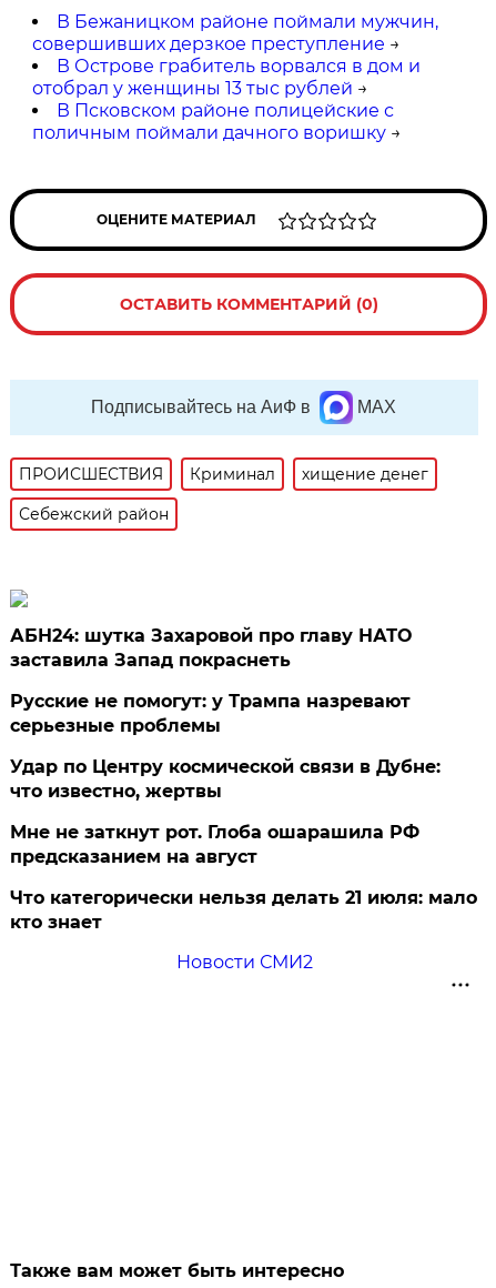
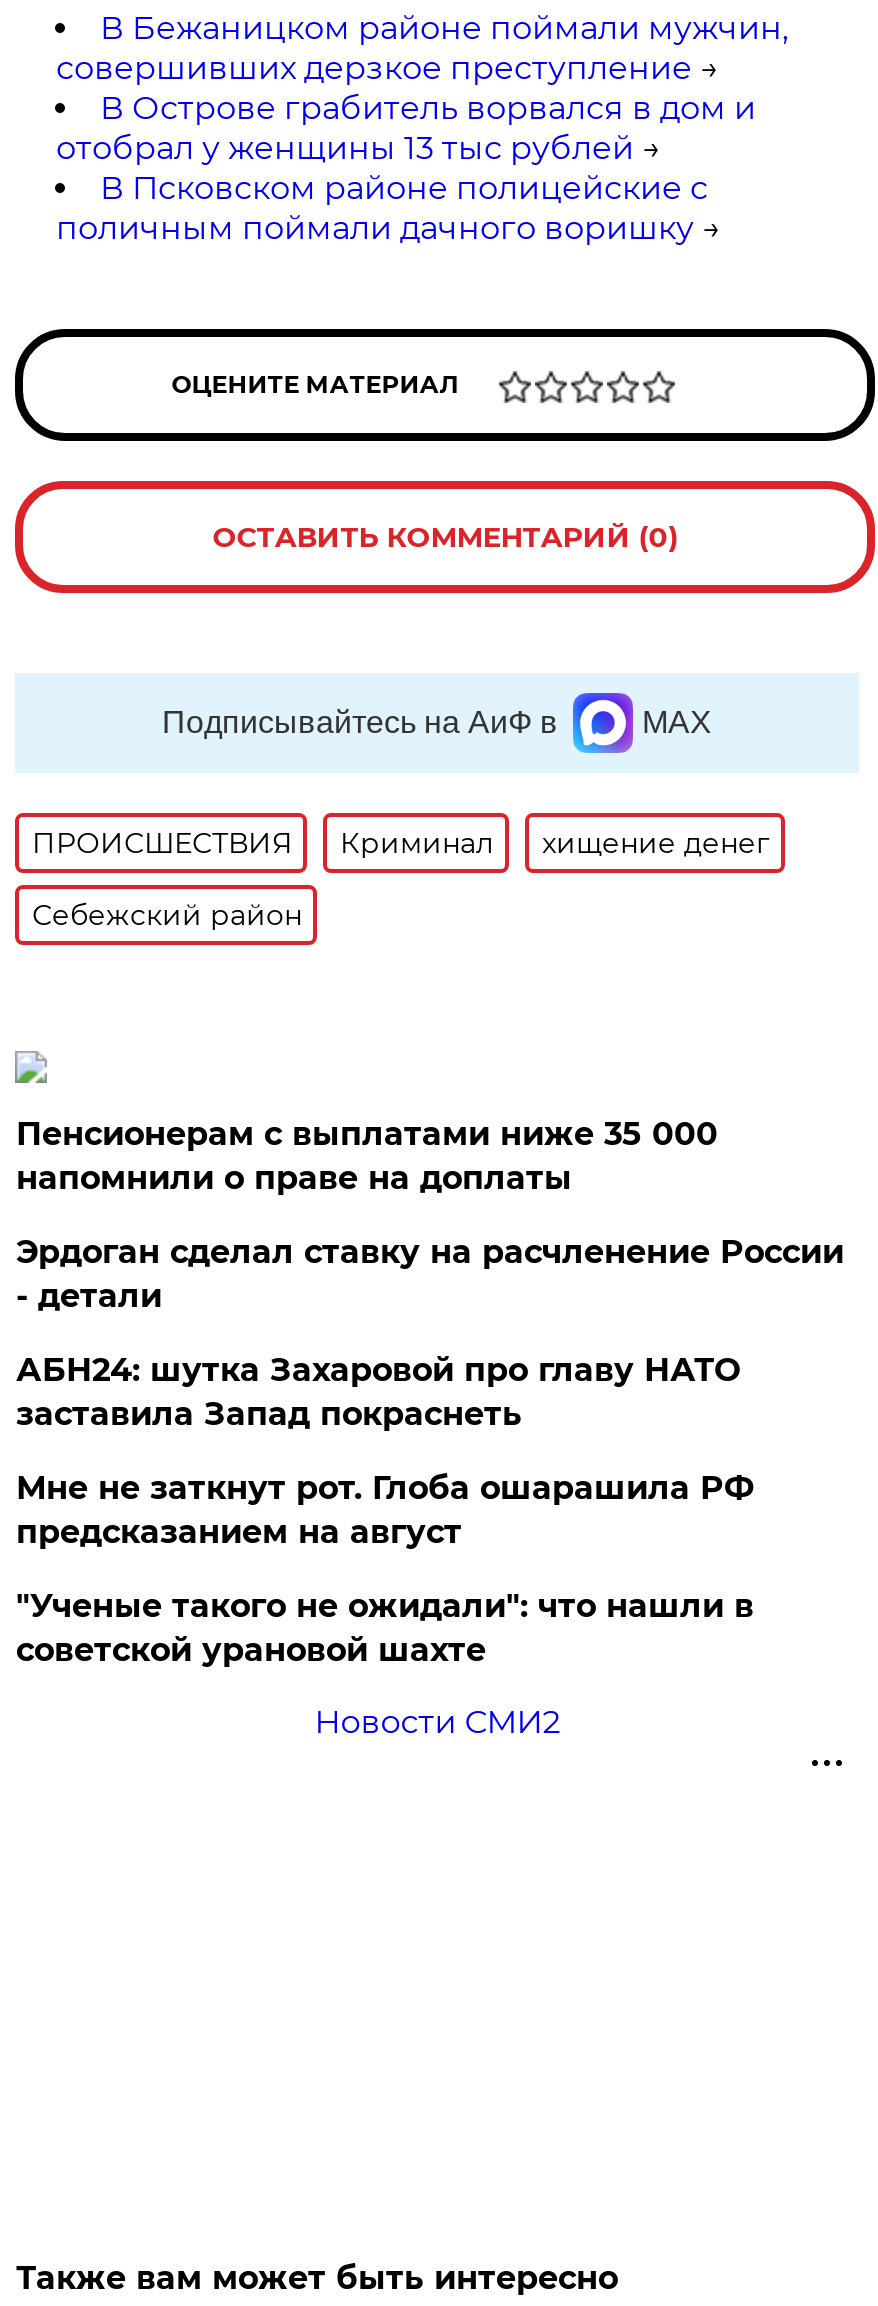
+ Пенсионерам с выплатами ниже 35 000
+ напомнили о праве на доплаты
+ Эрдоган сделал ставку на расчленение России
+ - детали

moved down: АБН24: шутка Захаровой про главу НАТО | заставила Запад покраснеть

- Русские не помогут: у Трампа назревают
- серьезные проблемы
- Удар по Центру космической связи в Дубне:
- что известно, жертвы

- Что категорически нельзя делать 21 июля: мало
- кто знает
+ "Ученые такого не ожидали": что нашли в
+ советской урановой шахте
